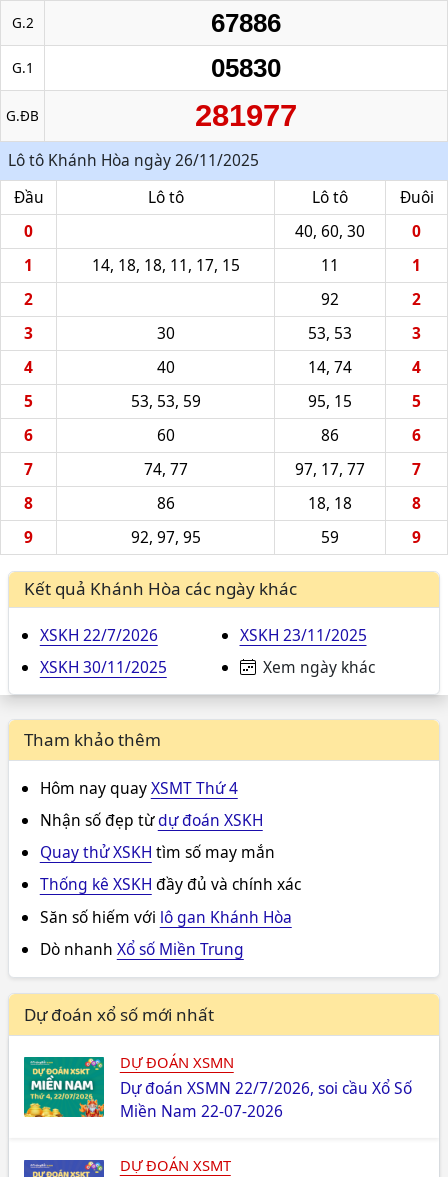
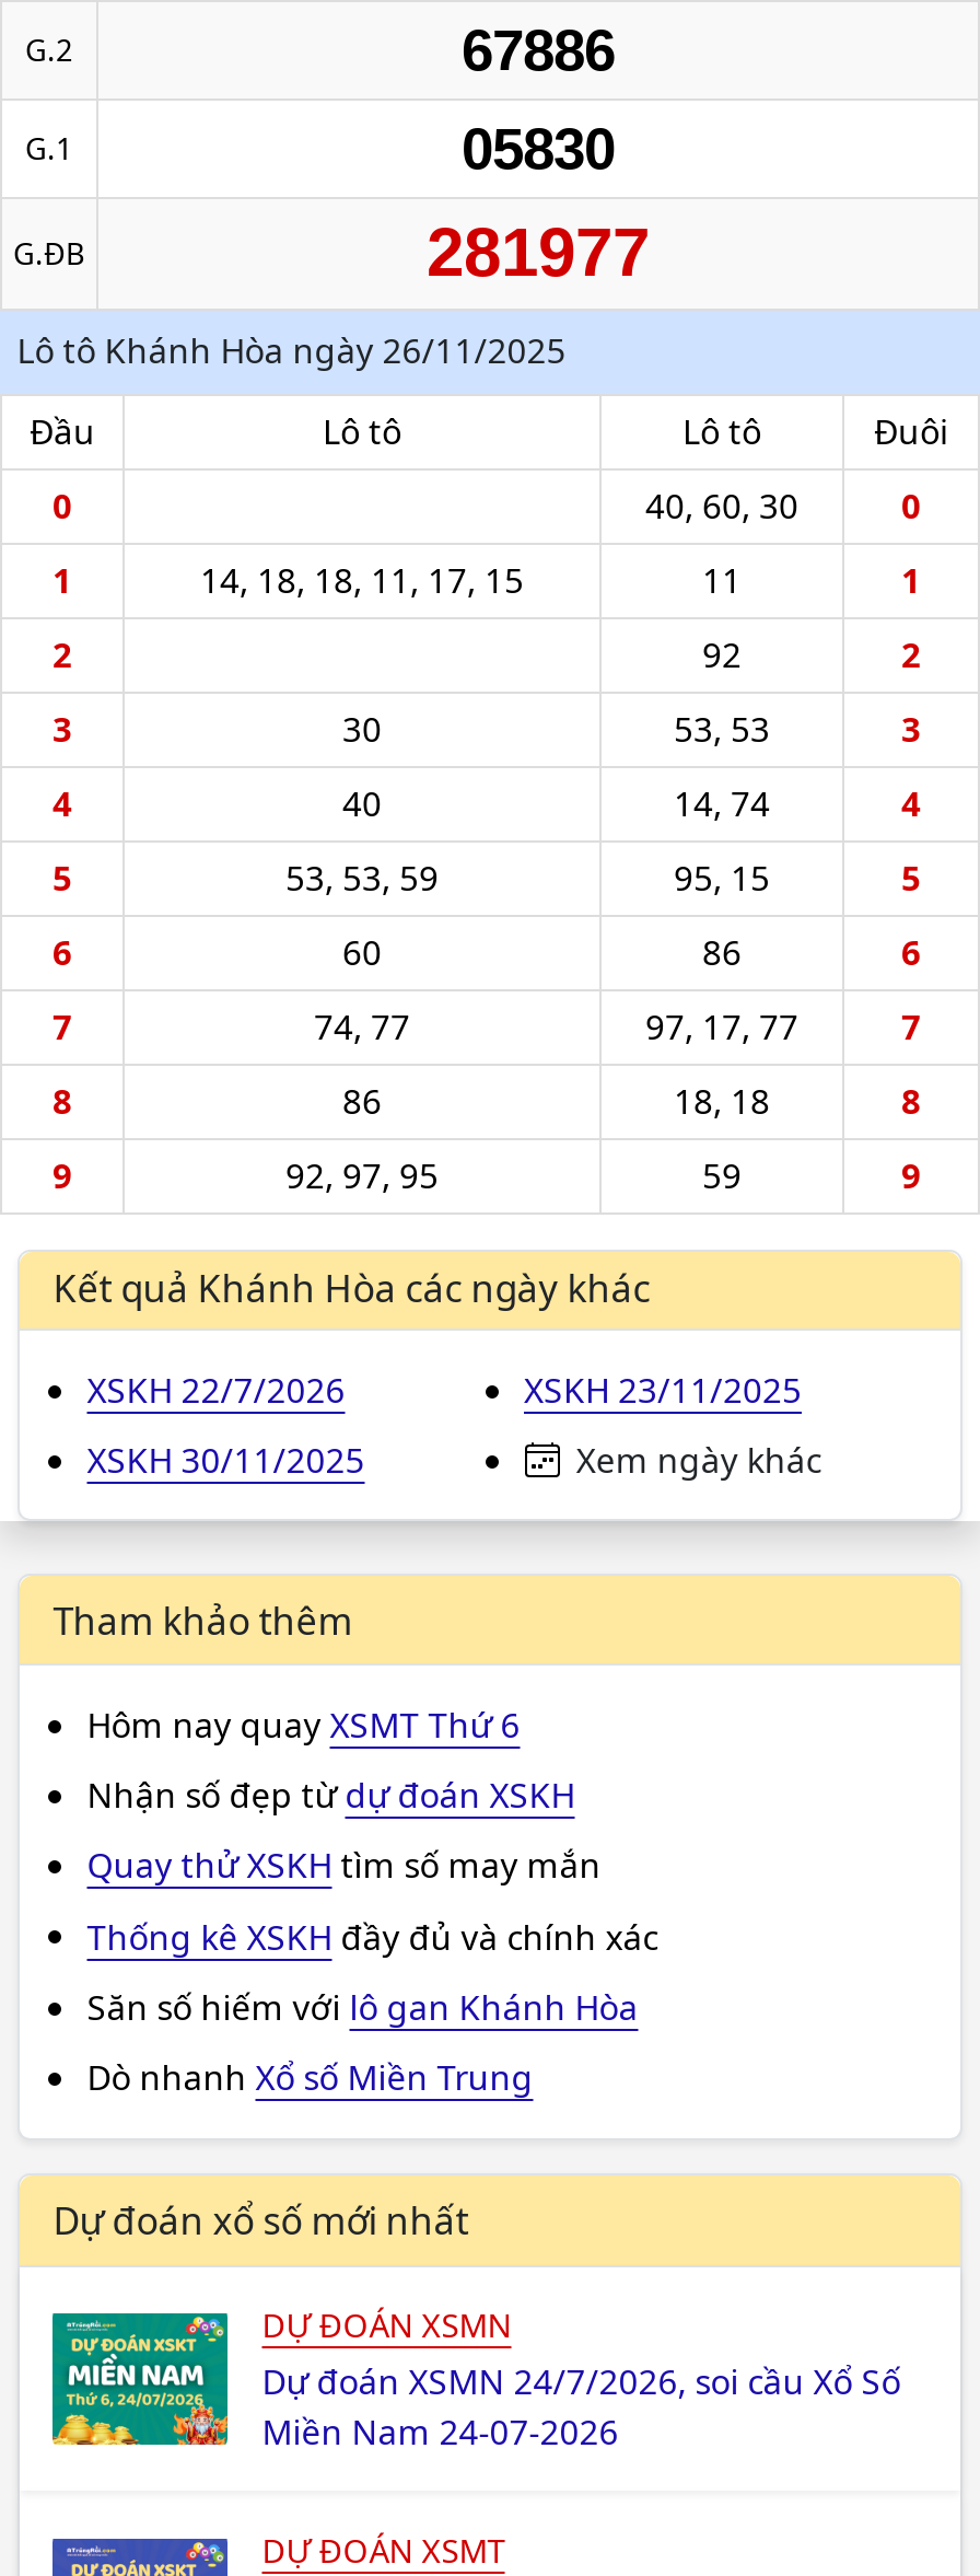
- Hôm nay quay XSMT Thứ 4
+ Hôm nay quay XSMT Thứ 6

- Dự đoán XSMN 22/7/2026, soi cầu Xổ Số
+ Dự đoán XSMN 24/7/2026, soi cầu Xổ Số

- Miền Nam 22-07-2026
+ Miền Nam 24-07-2026
